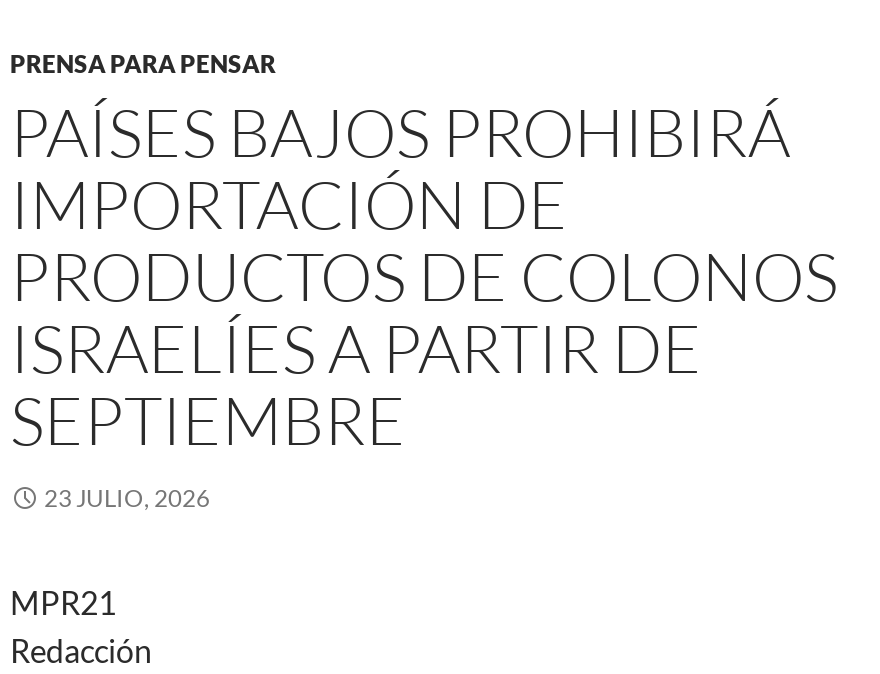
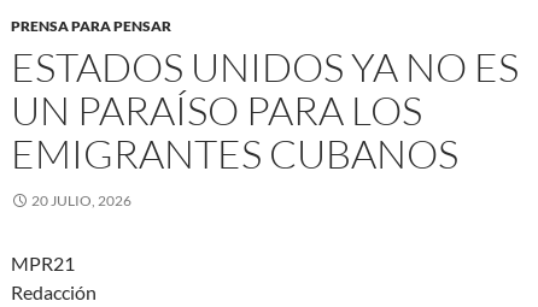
- PAÍSES BAJOS PROHIBIRÁ
- IMPORTACIÓN DE
- PRODUCTOS DE COLONOS
- ISRAELÍES A PARTIR DE
- SEPTIEMBRE
- 23 JULIO, 2026
+ ESTADOS UNIDOS YA NO ES
+ UN PARAÍSO PARA LOS
+ EMIGRANTES CUBANOS
+ 20 JULIO, 2026
